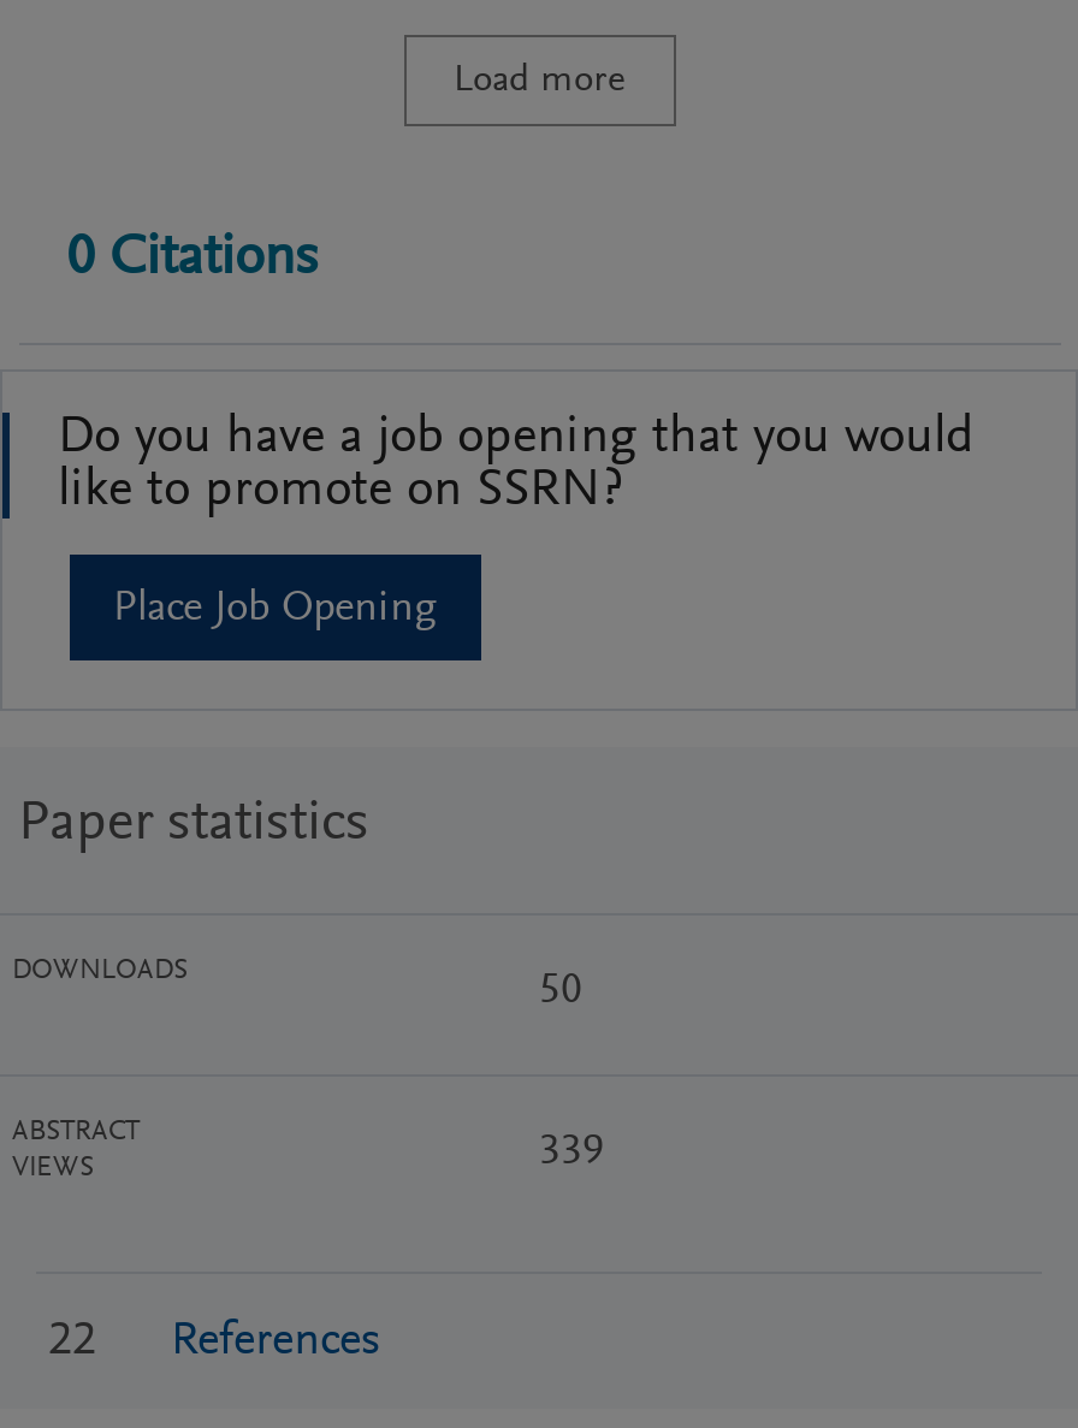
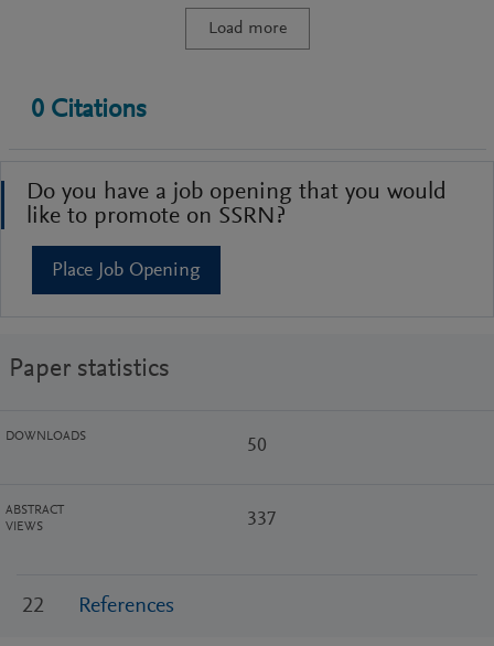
- 339
+ 337
